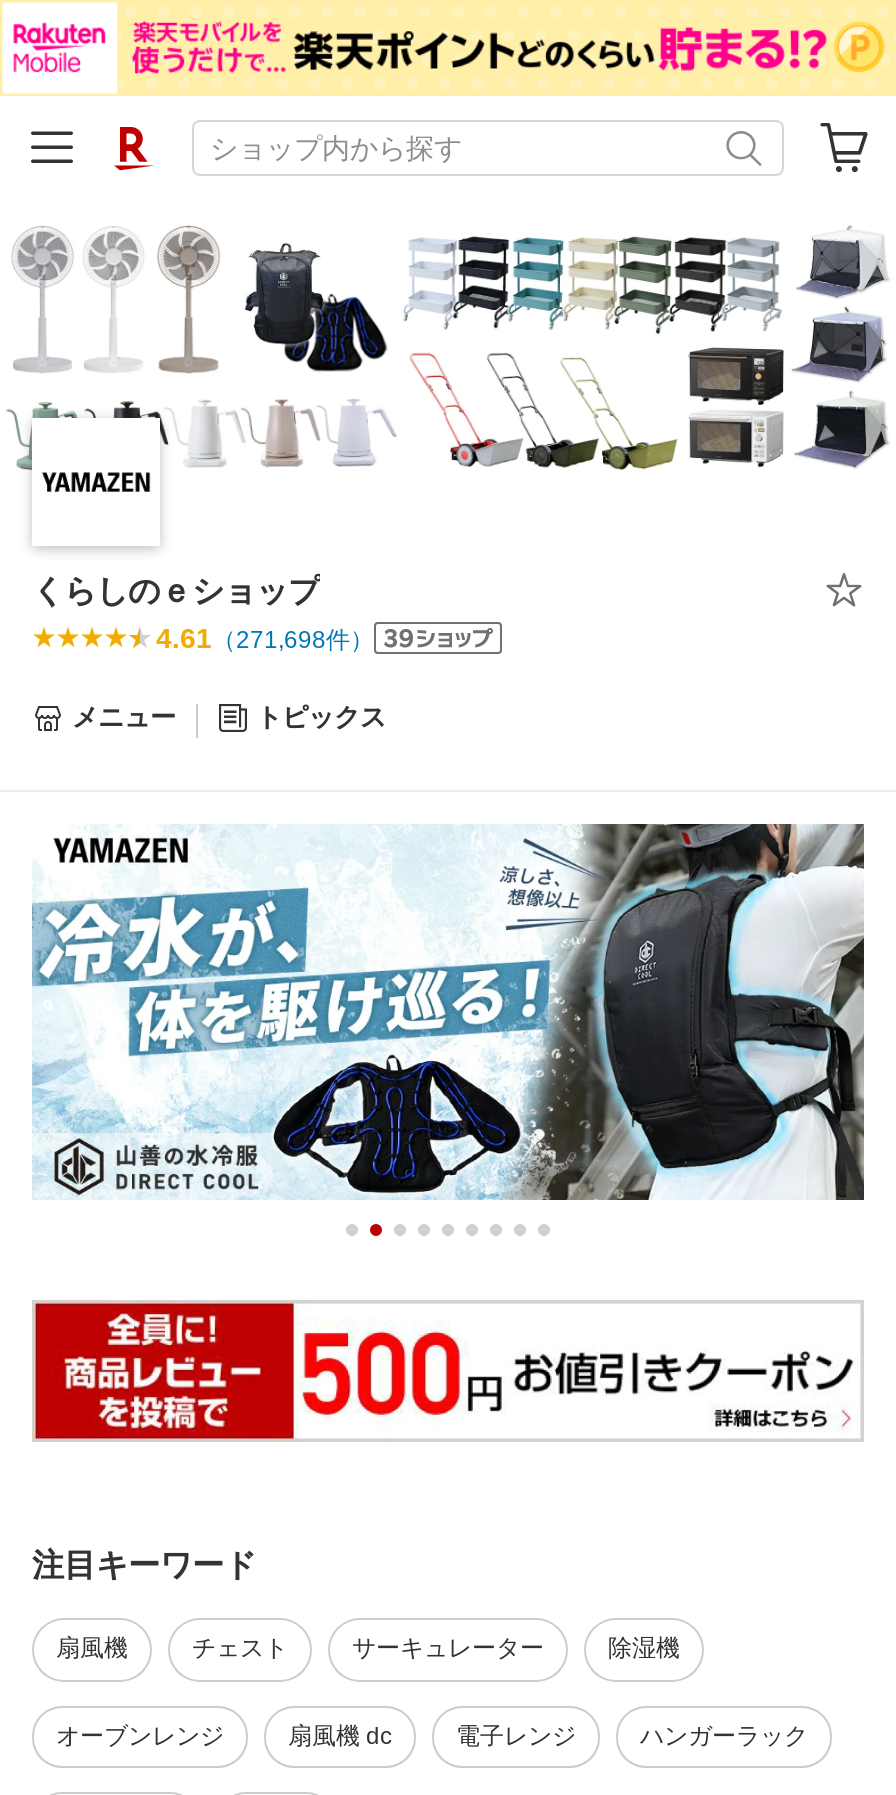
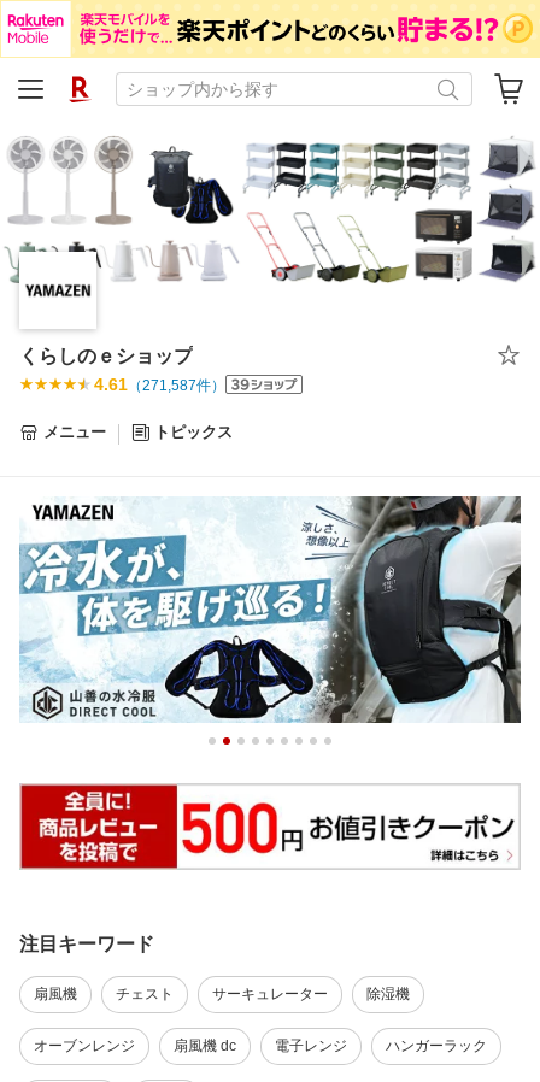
- 4.61（271,698件）
+ 4.61（271,587件）
